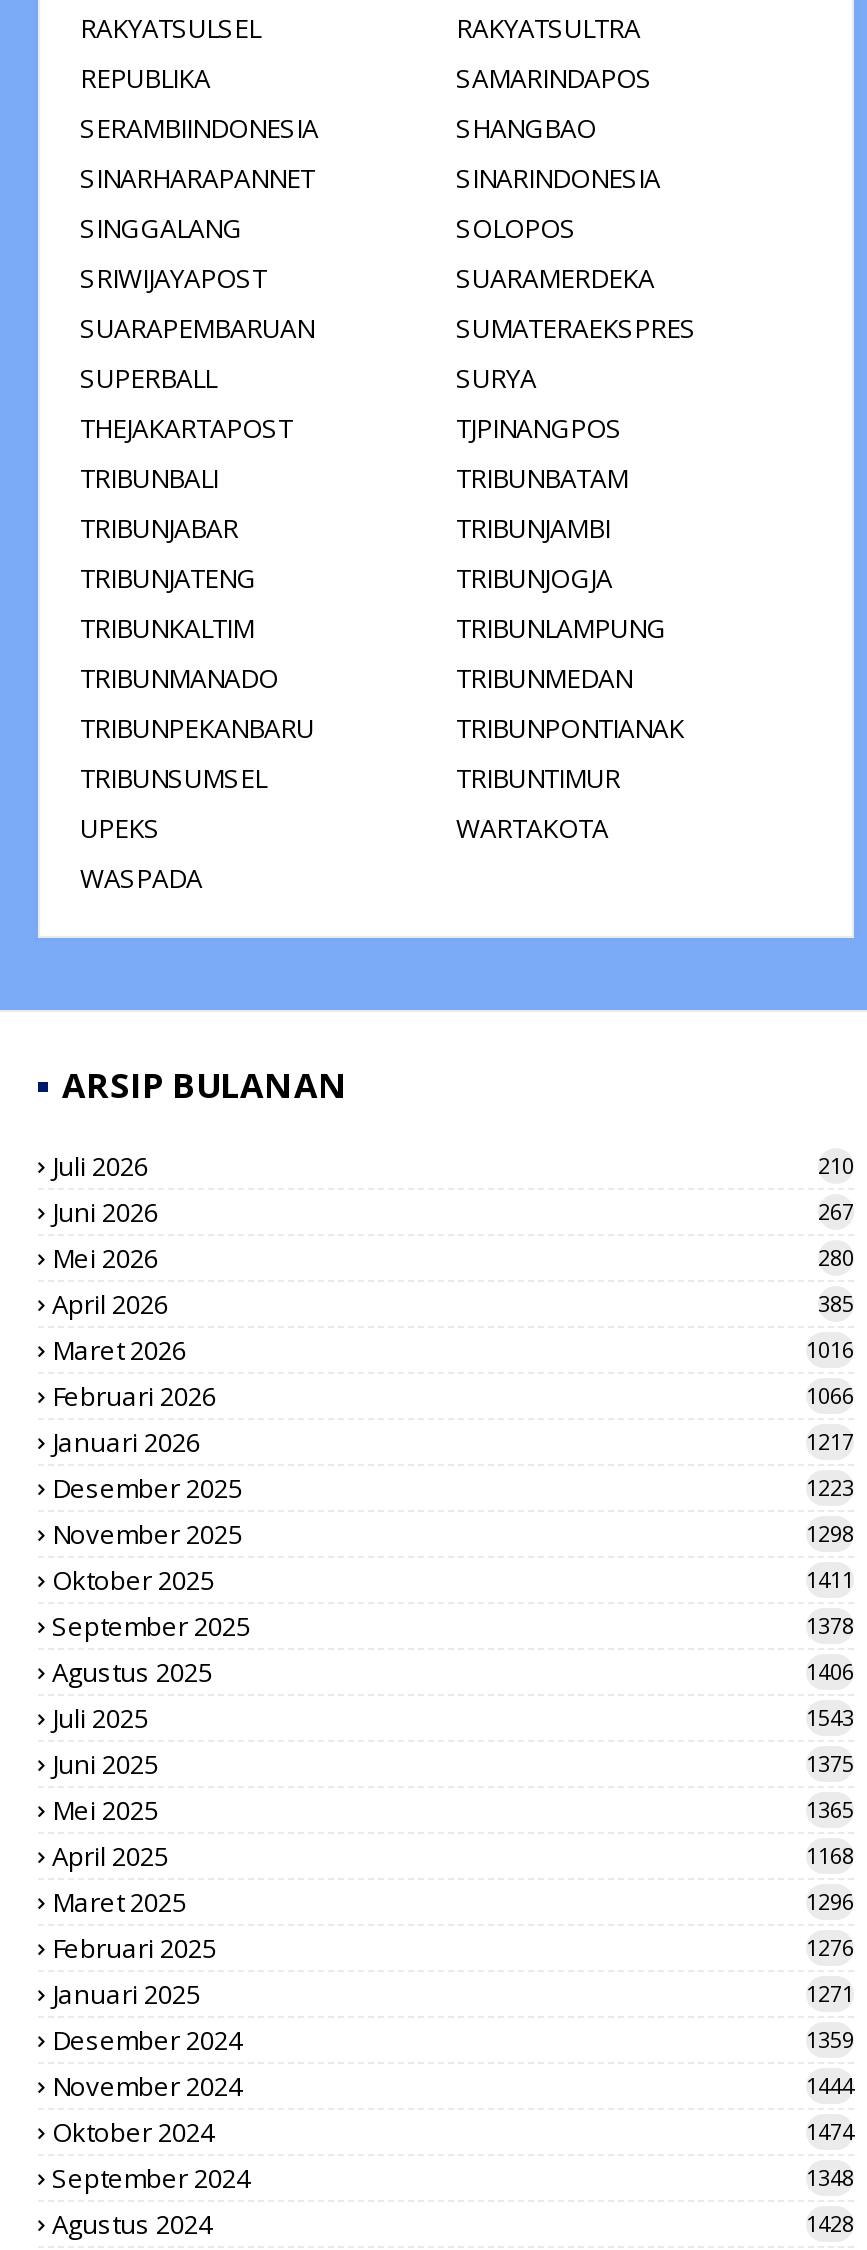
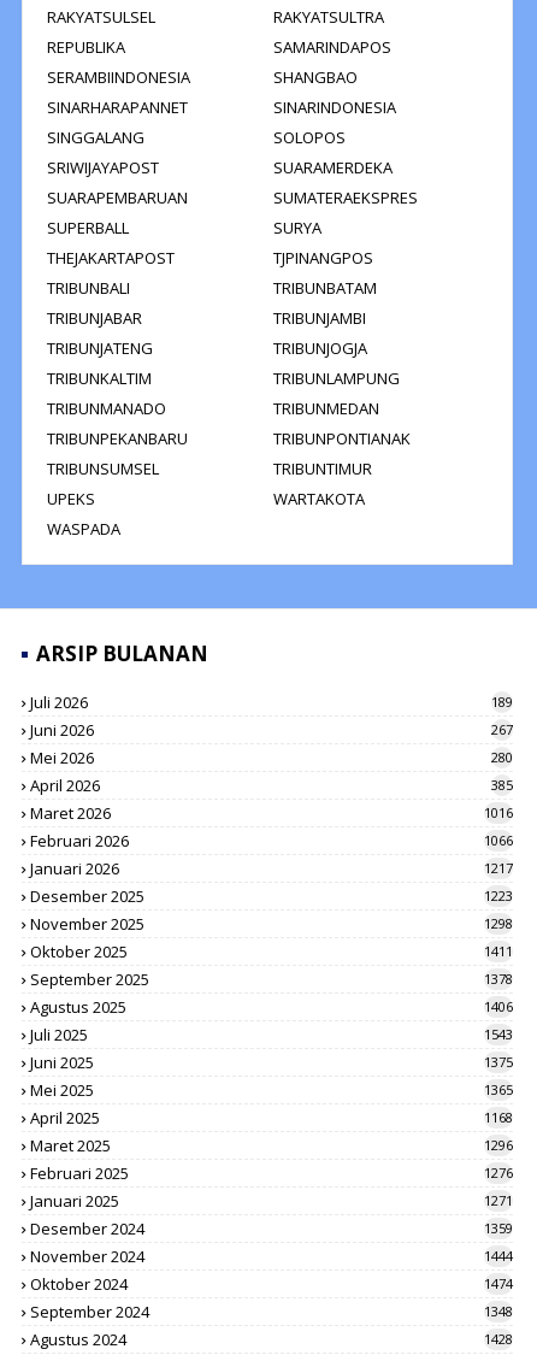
- 210
+ 189
